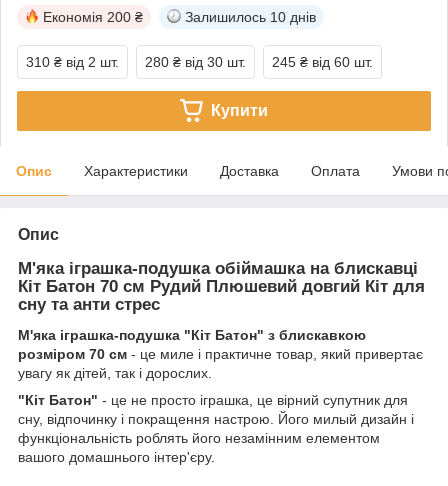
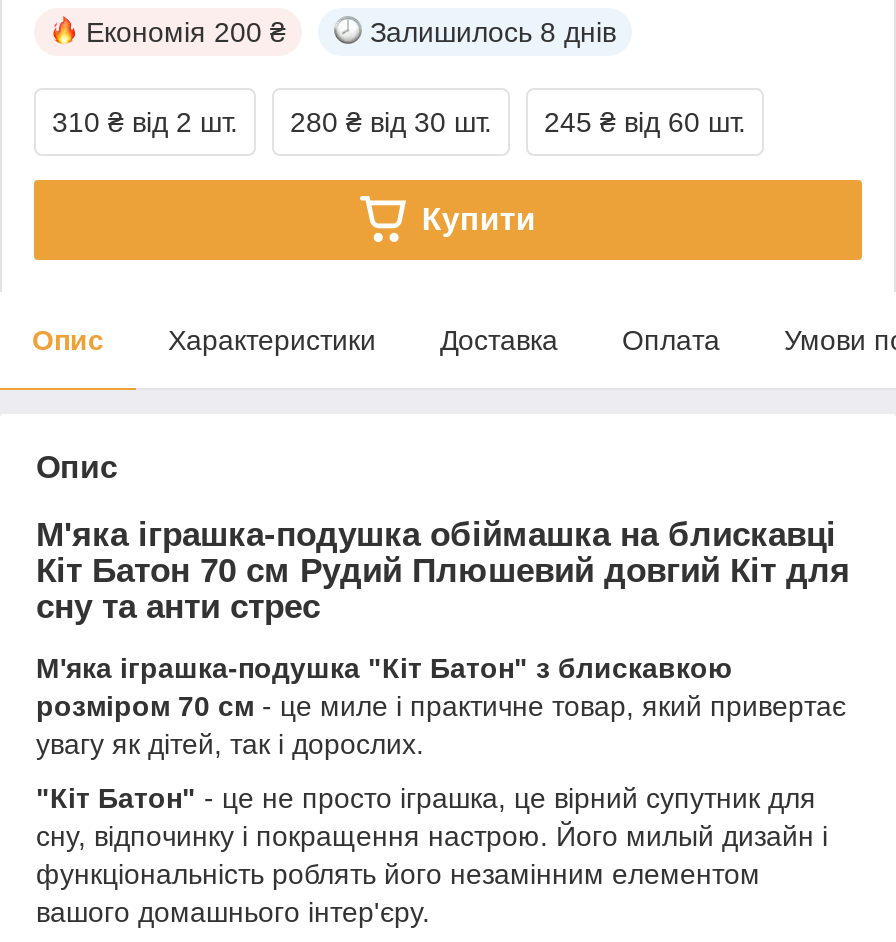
- Залишилось 10 днів
+ Залишилось 8 днів
